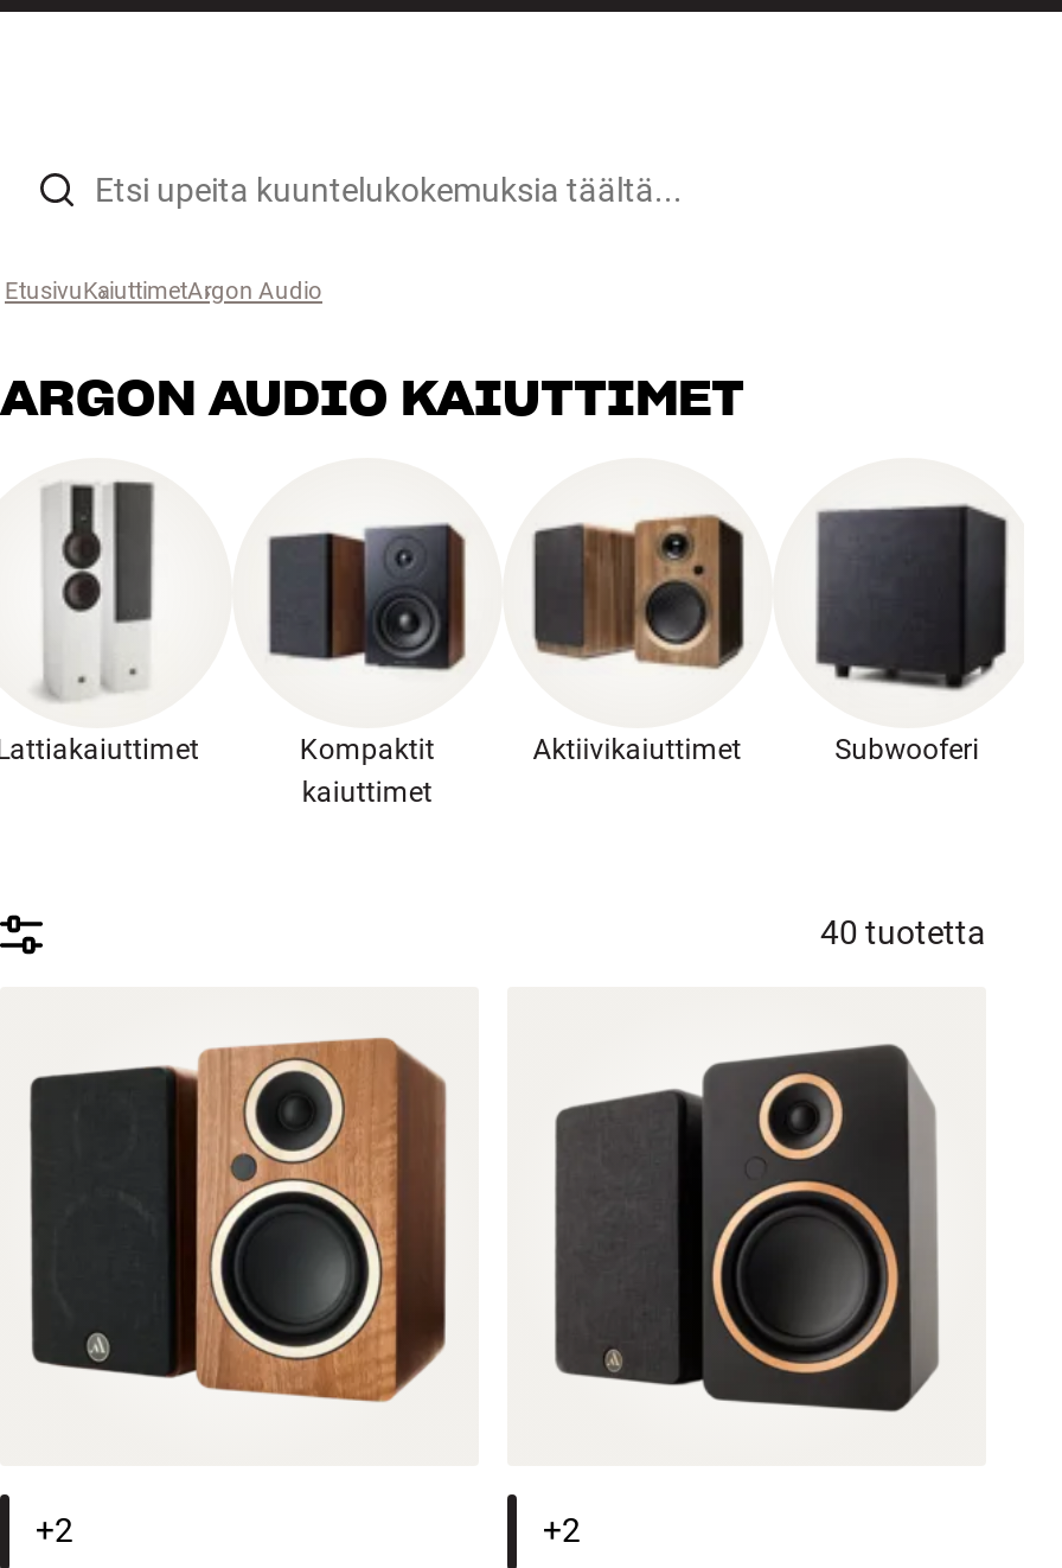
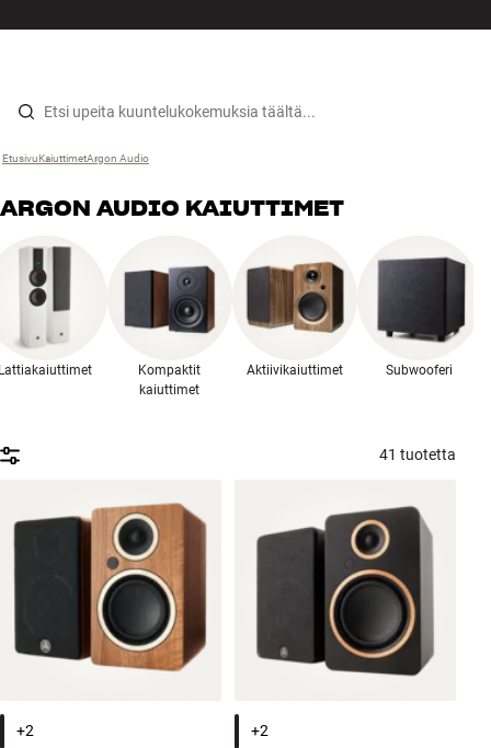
- 40 tuotetta
+ 41 tuotetta
